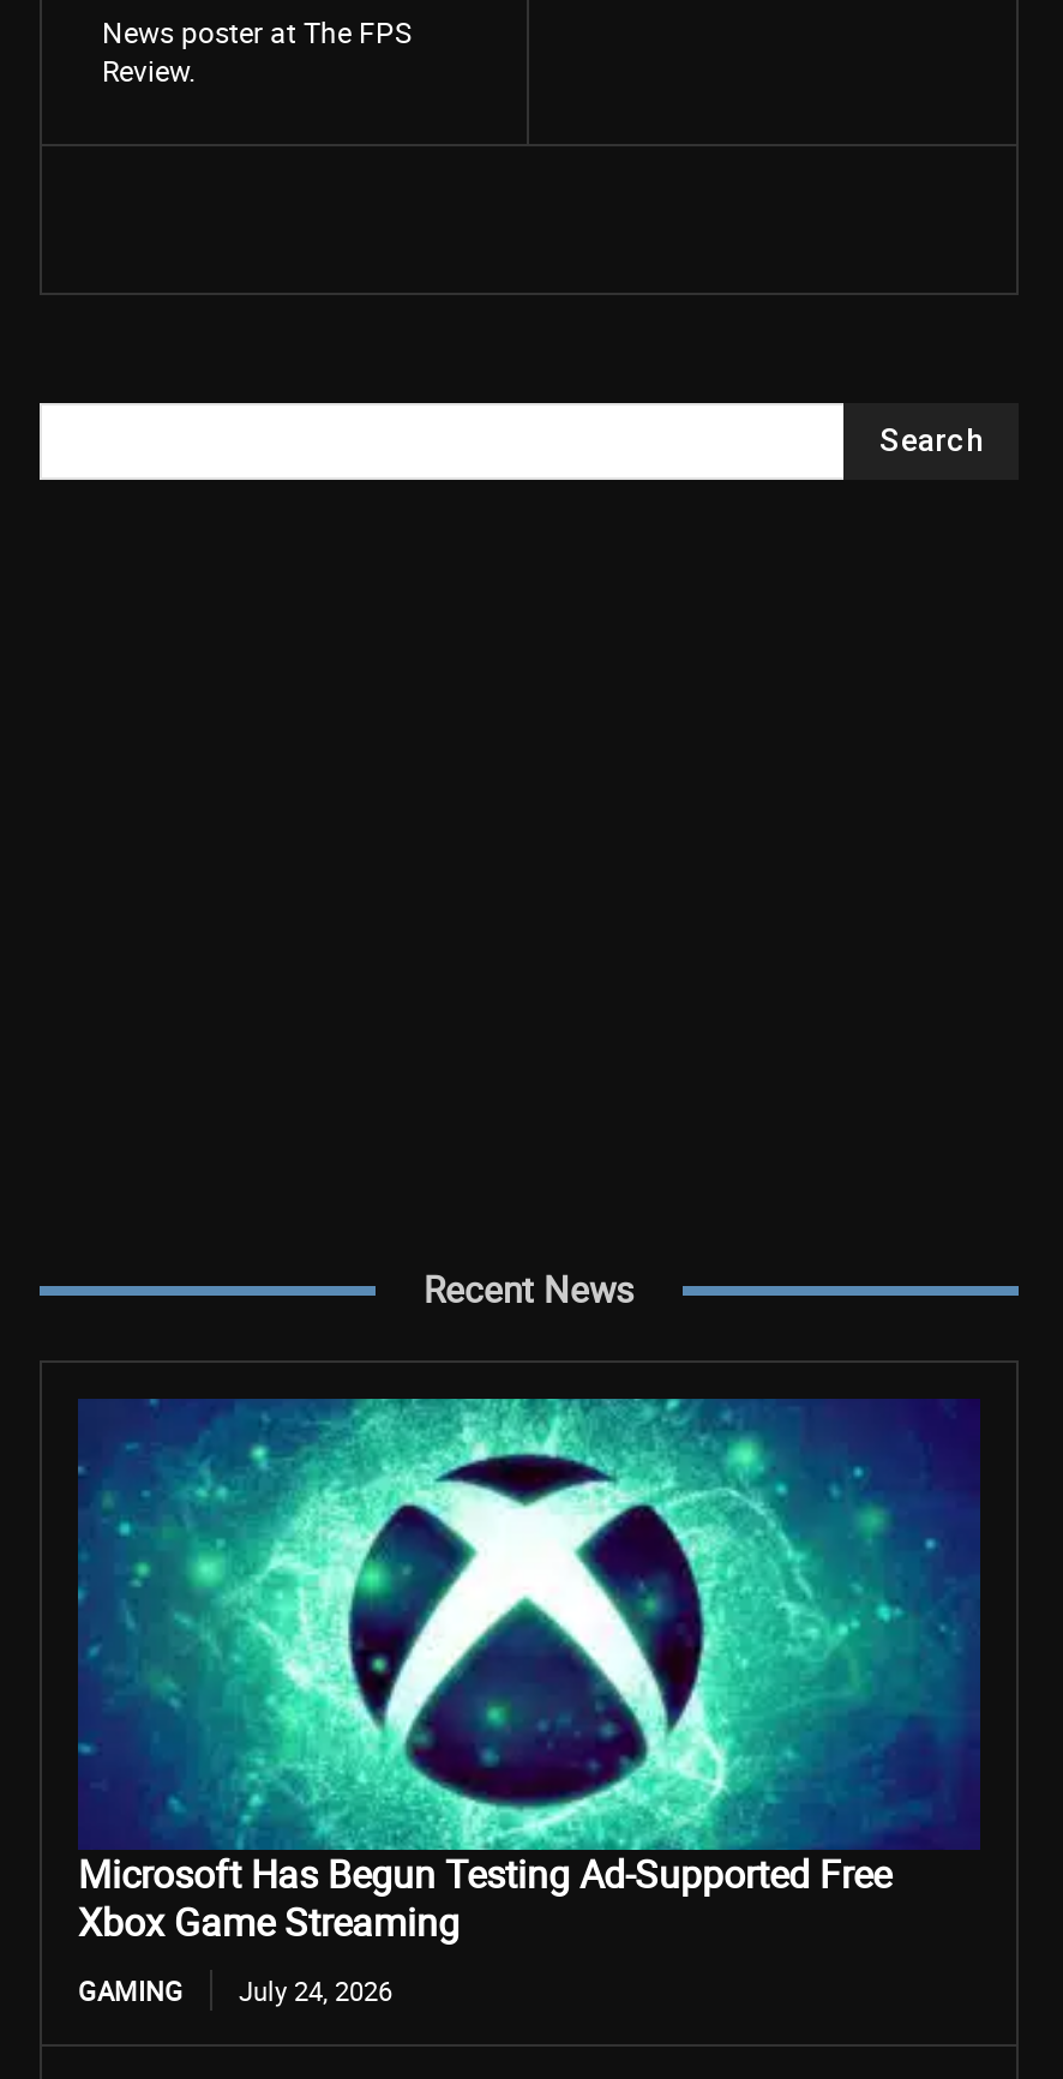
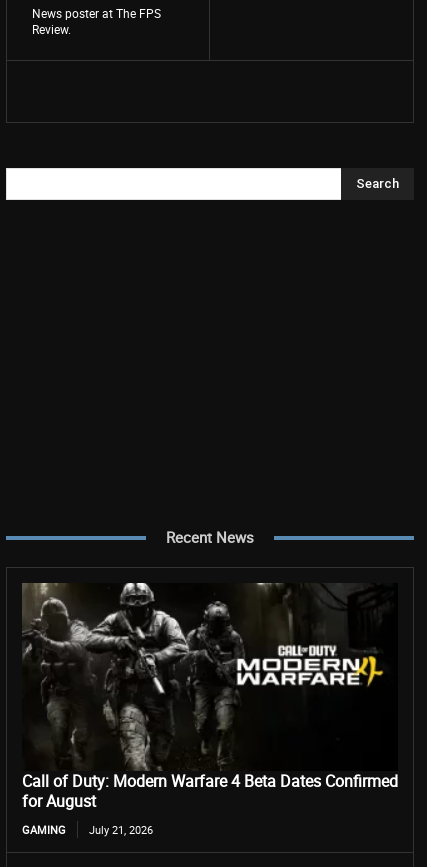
- [image]
- Microsoft Has Begun Testing Ad-Supported Free
- Xbox Game Streaming
+ [image]
+ Call of Duty: Modern Warfare 4 Beta Dates Confirmed
+ for August

- GAMING July 24, 2026
+ GAMING July 21, 2026
